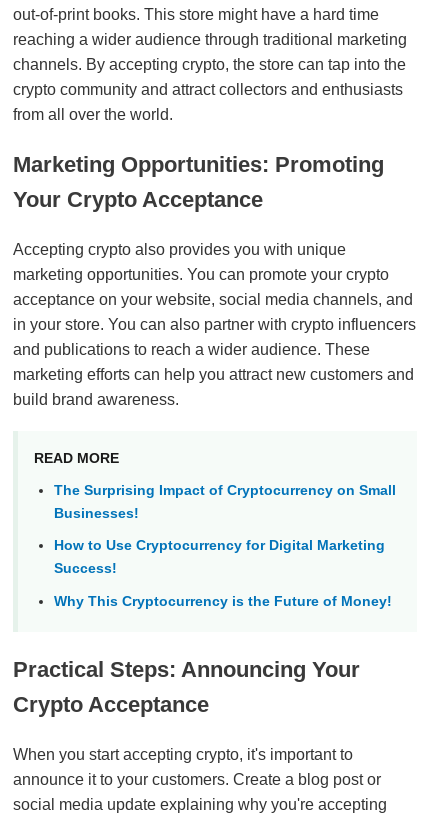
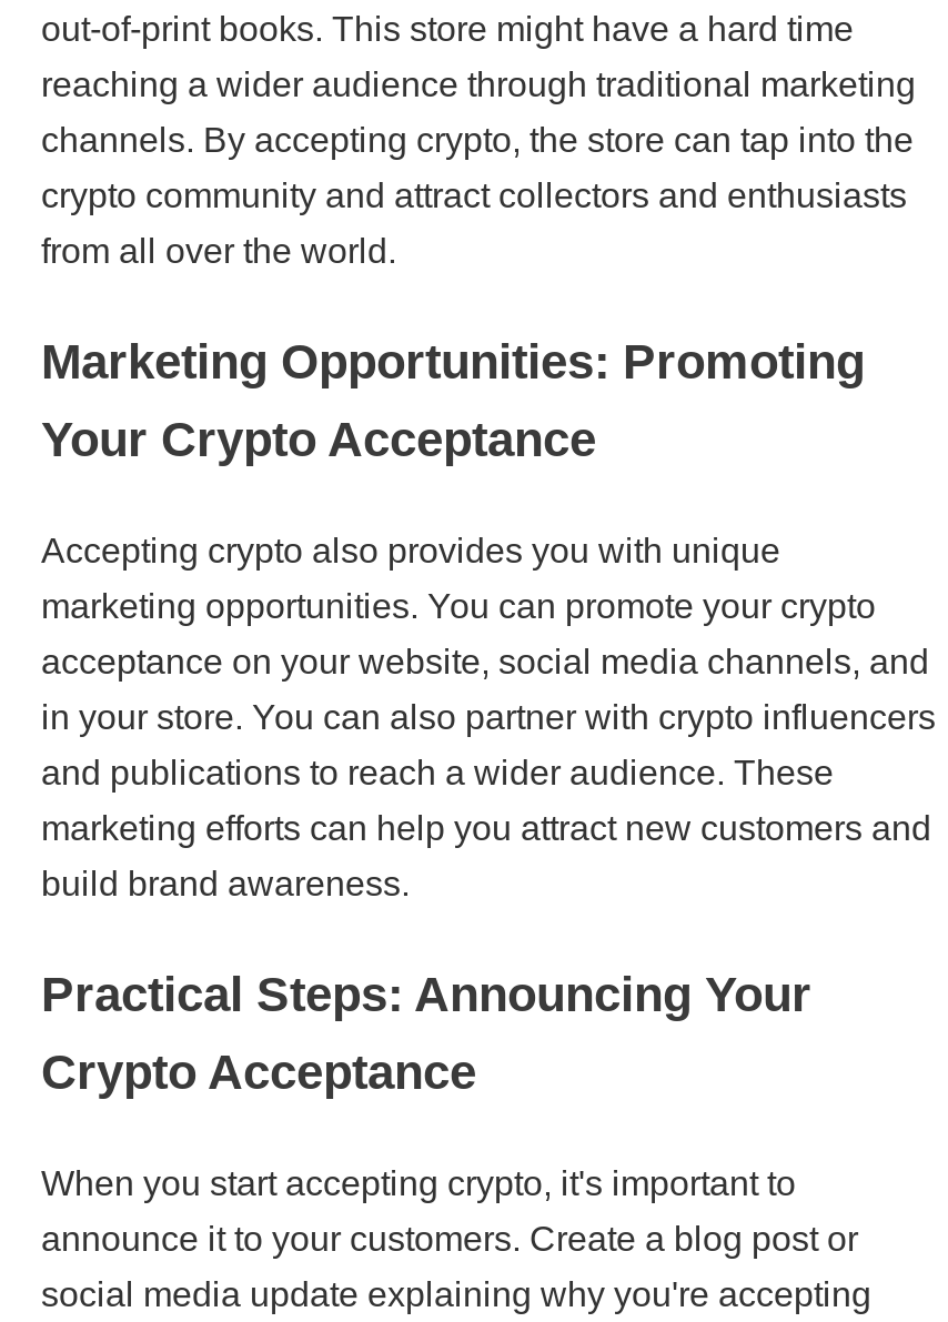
- READ MORE
- The Surprising Impact of Cryptocurrency on Small
- Businesses!
- How to Use Cryptocurrency for Digital Marketing
- Success!
- Why This Cryptocurrency is the Future of Money!
